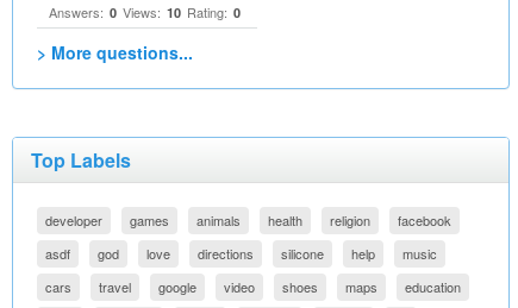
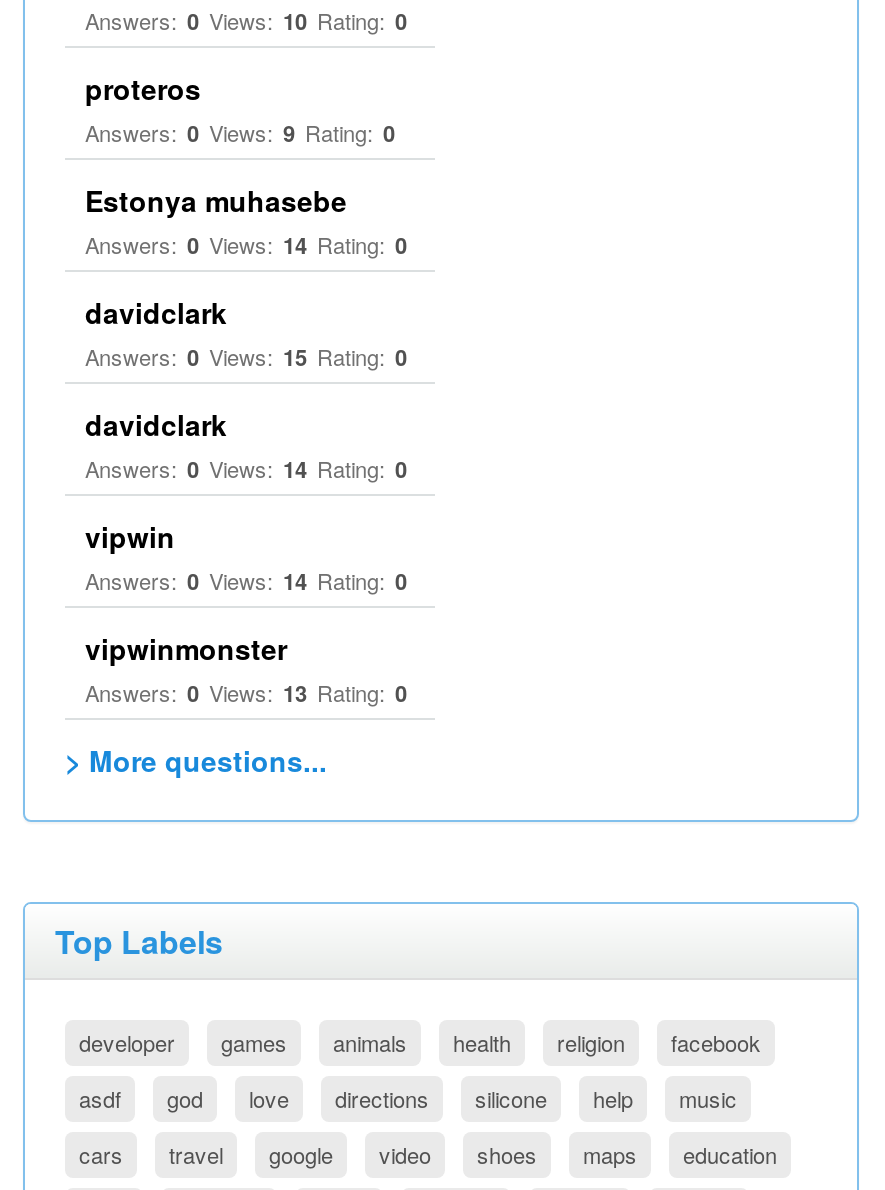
+ proteros
+ Answers: 0 Views: 9 Rating: 0
+ Estonya muhasebe
+ Answers: 0 Views: 14 Rating: 0
+ davidclark
+ Answers: 0 Views: 15 Rating: 0
+ davidclark
+ Answers: 0 Views: 14 Rating: 0
+ vipwin
+ Answers: 0 Views: 14 Rating: 0
+ vipwinmonster
+ Answers: 0 Views: 13 Rating: 0
